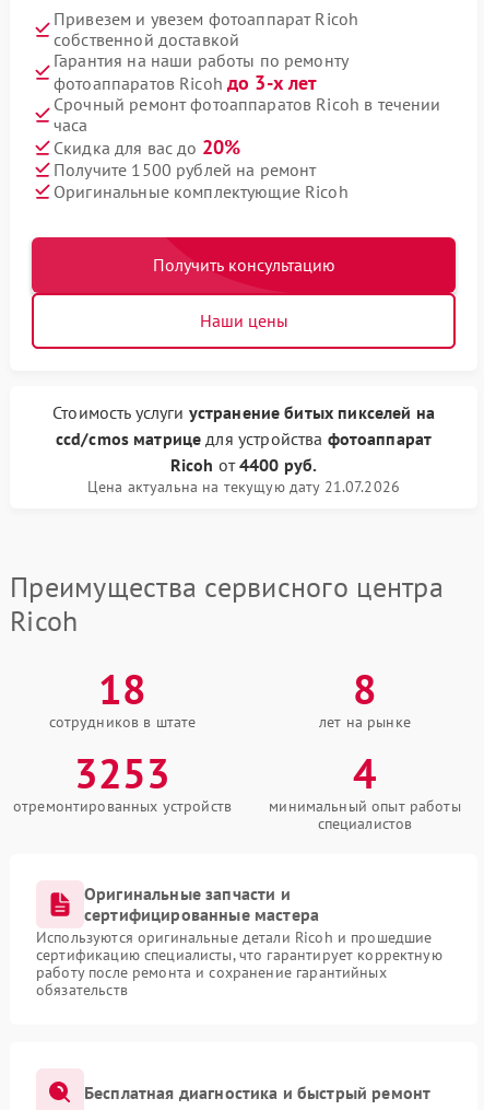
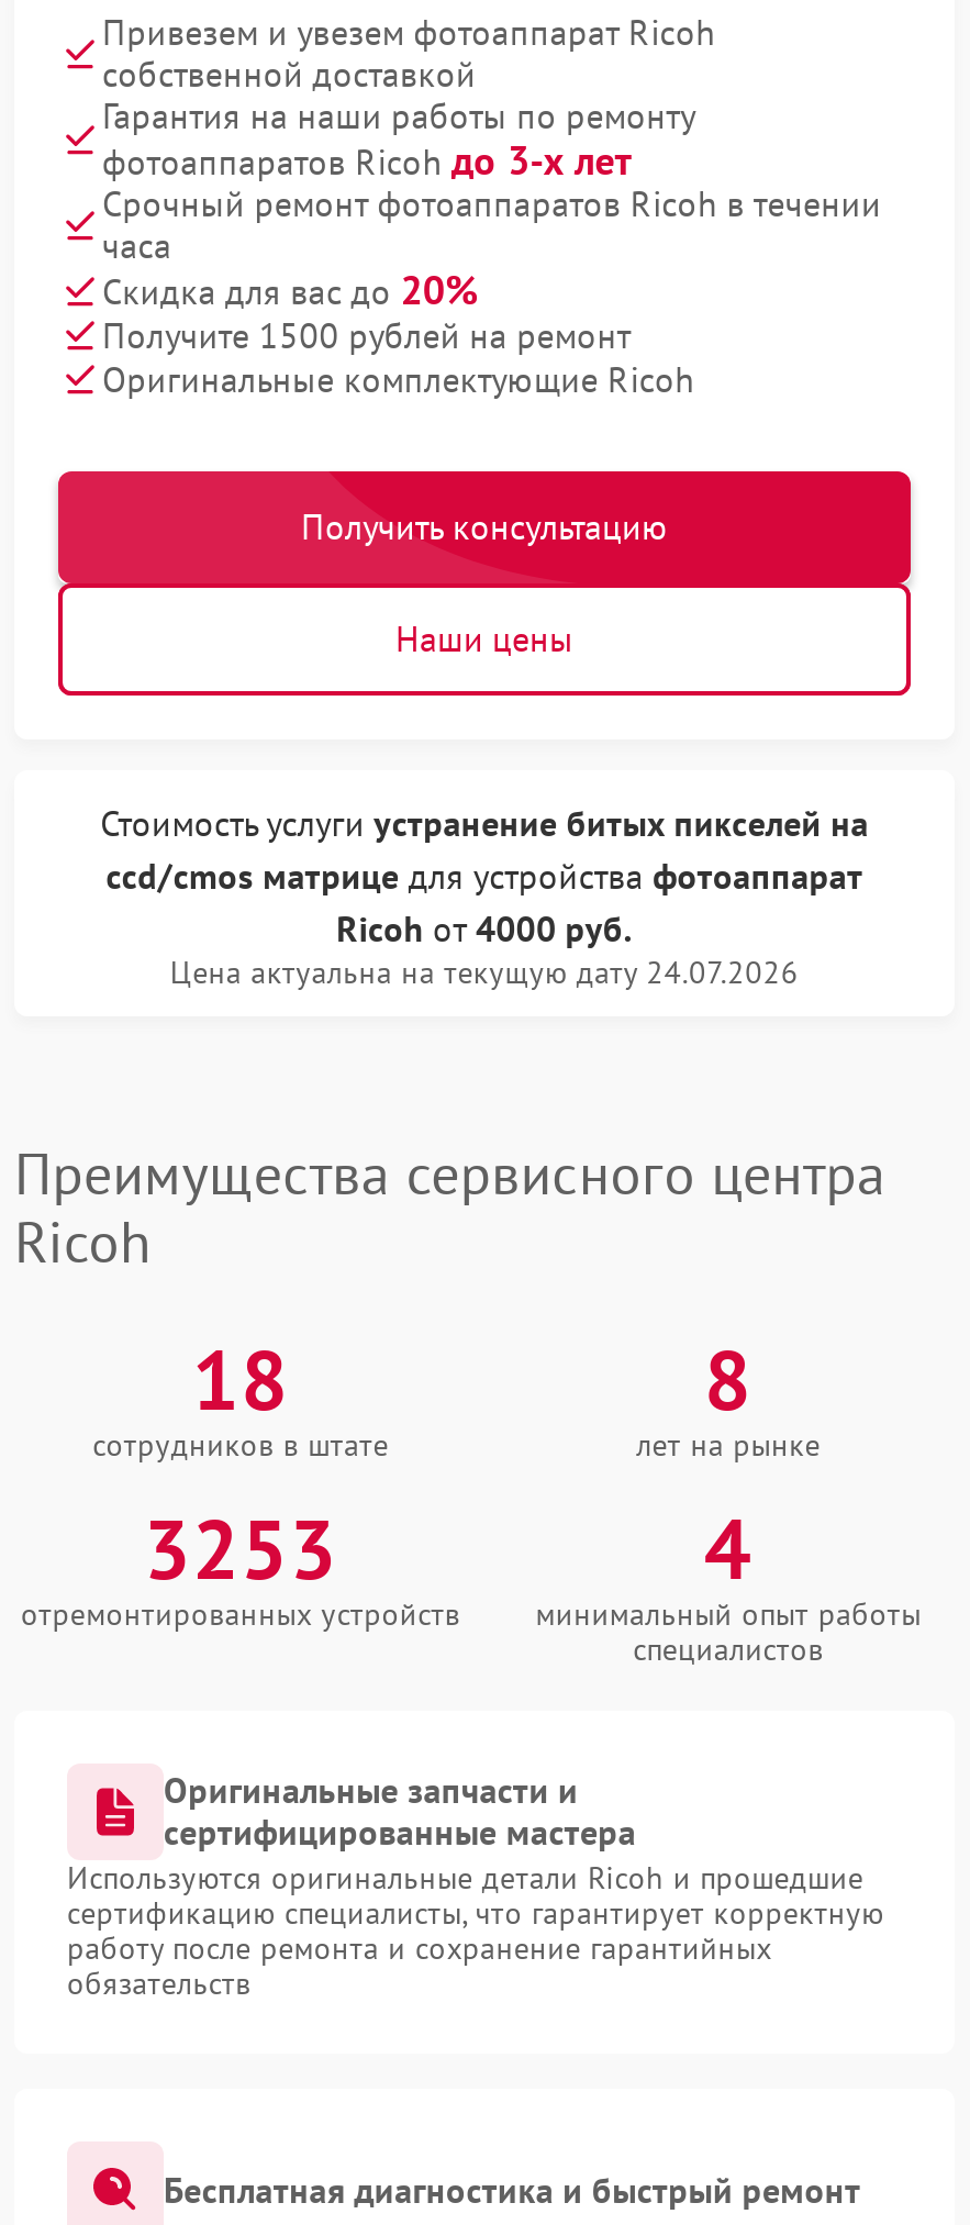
- Ricoh от 4400 руб.
+ Ricoh от 4000 руб.

- Цена актуальна на текущую дату 21.07.2026
+ Цена актуальна на текущую дату 24.07.2026
